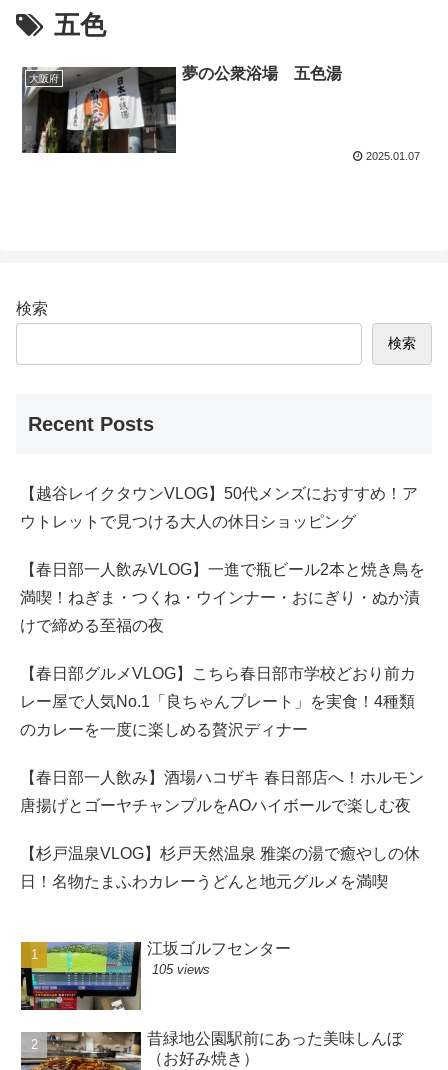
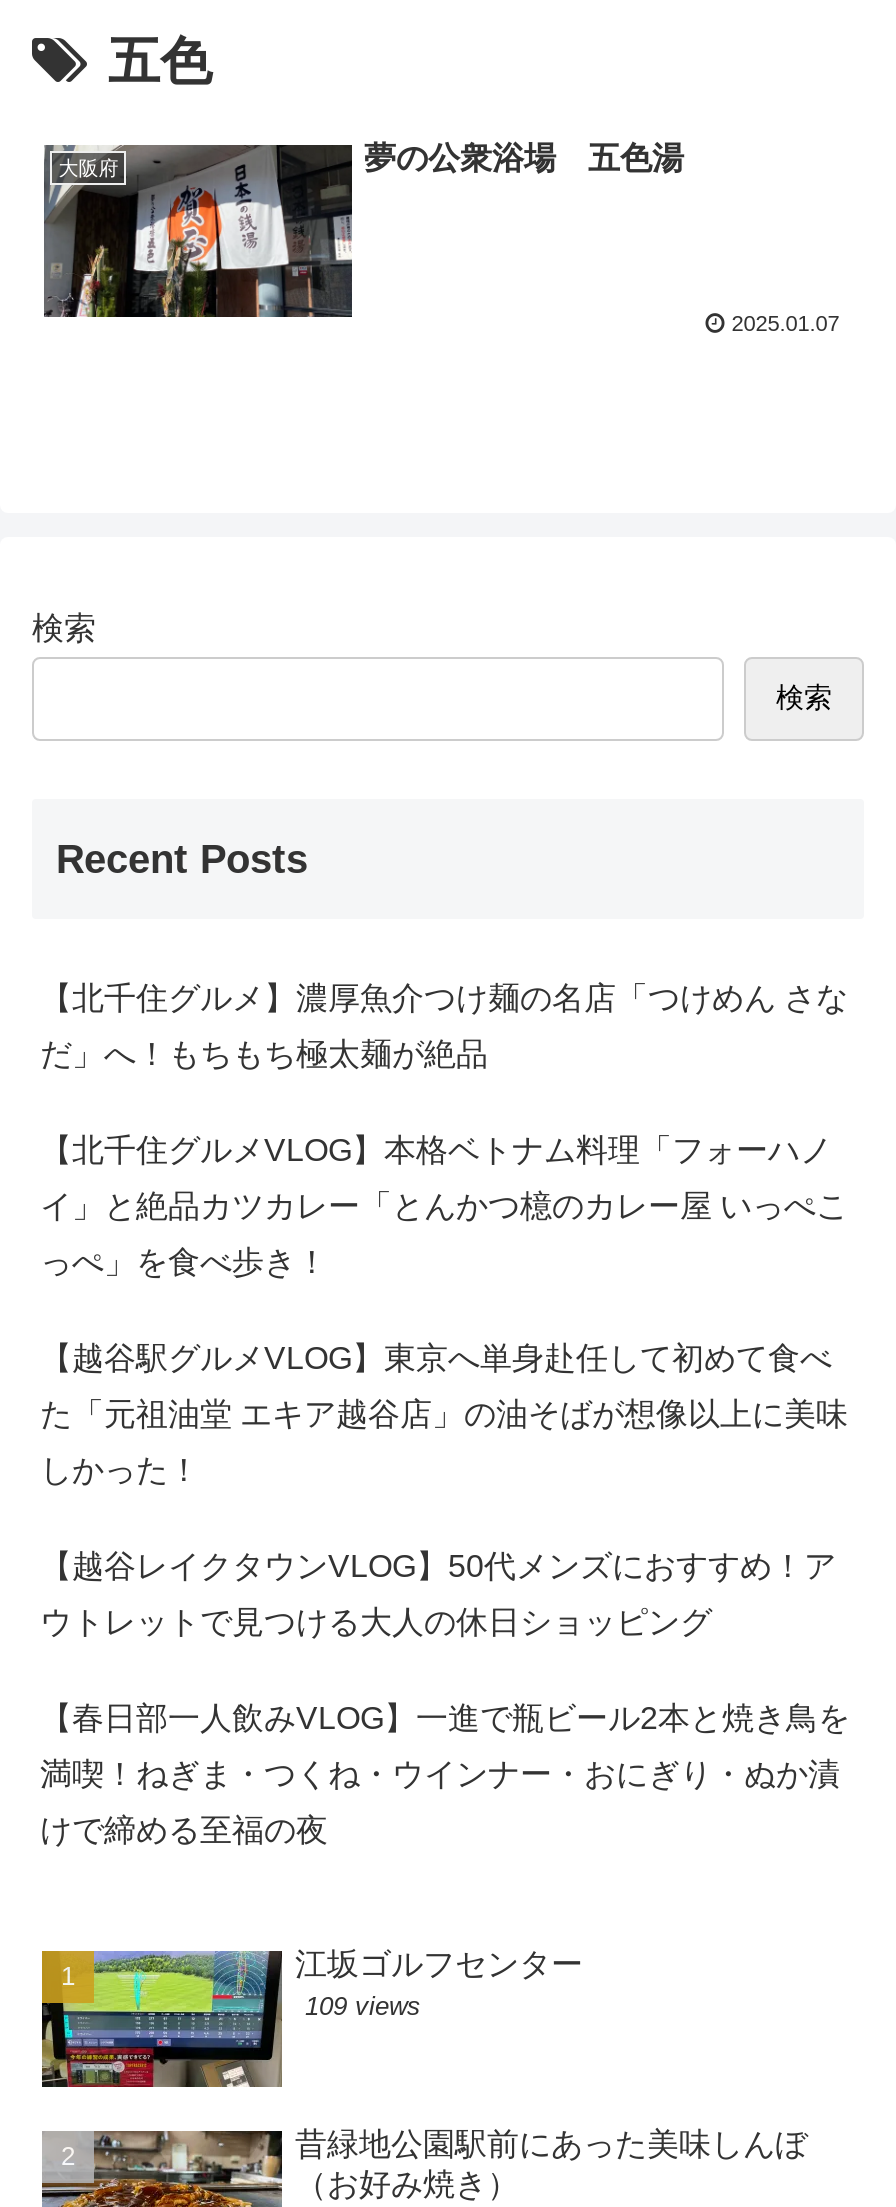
+ 【北千住グルメ】濃厚魚介つけ麺の名店「つけめん さな
+ だ」へ！もちもち極太麺が絶品
+ 【北千住グルメVLOG】本格ベトナム料理「フォーハノ
+ イ」と絶品カツカレー「とんかつ檍のカレー屋 いっぺこ
+ っぺ」を食べ歩き！
+ 【越谷駅グルメVLOG】東京へ単身赴任して初めて食べ
+ た「元祖油堂 エキア越谷店」の油そばが想像以上に美味
+ しかった！

moved down: 【越谷レイクタウンVLOG】50代メンズにおすすめ！ア | ウトレットで見つける大人の休日ショッピング | 【春日部一人飲みVLOG】一進で瓶ビール2本と焼き鳥を | 満喫！ねぎま・つくね・ウインナー・おにぎり・ぬか漬 | けで締める至福の夜

- 【春日部グルメVLOG】こちら春日部市学校どおり前カ
- レー屋で人気No.1「良ちゃんプレート」を実食！4種類
- のカレーを一度に楽しめる贅沢ディナー
- 【春日部一人飲み】酒場ハコザキ 春日部店へ！ホルモン
- 唐揚げとゴーヤチャンプルをAOハイボールで楽しむ夜
- 【杉戸温泉VLOG】杉戸天然温泉 雅楽の湯で癒やしの休
- 日！名物たまふわカレーうどんと地元グルメを満喫

- 105 views
+ 109 views
